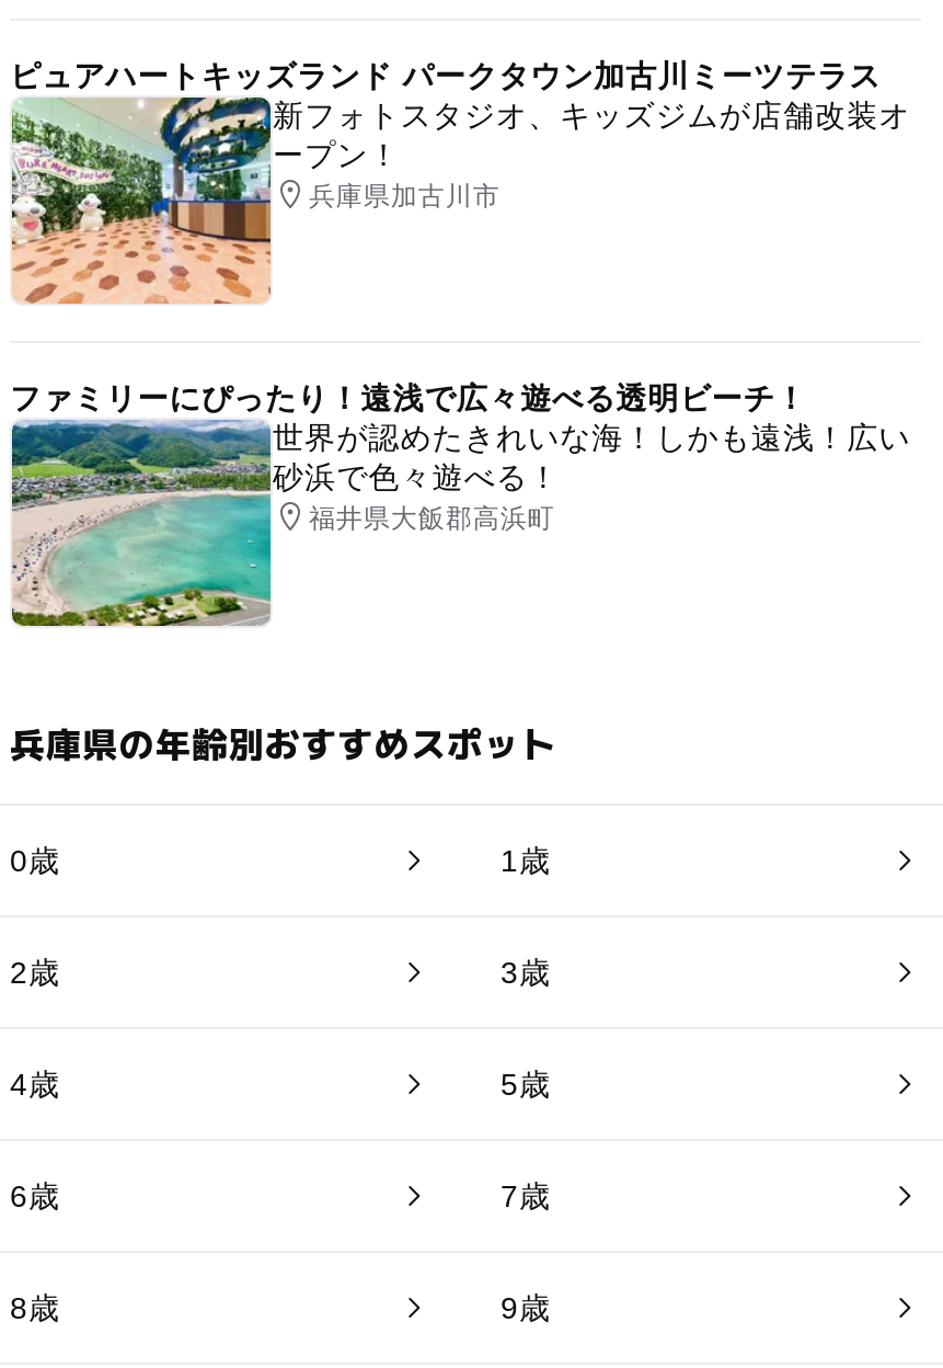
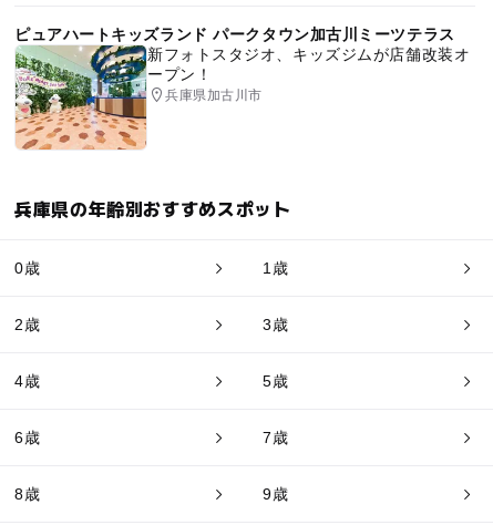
- [image]
- ファミリーにぴったり！遠浅で広々遊べる透明ビーチ！
- 世界が認めたきれいな海！しかも遠浅！広い
- 砂浜で色々遊べる！
- 福井県大飯郡高浜町
